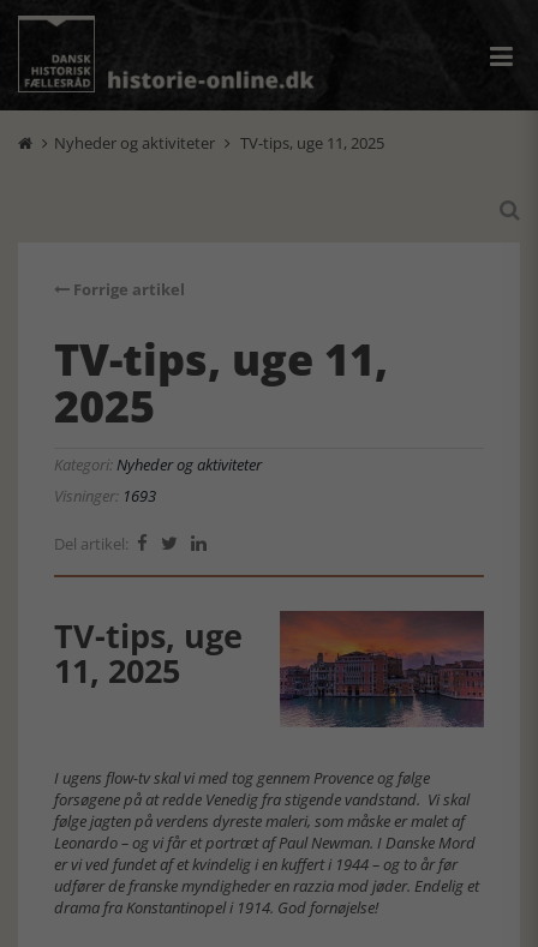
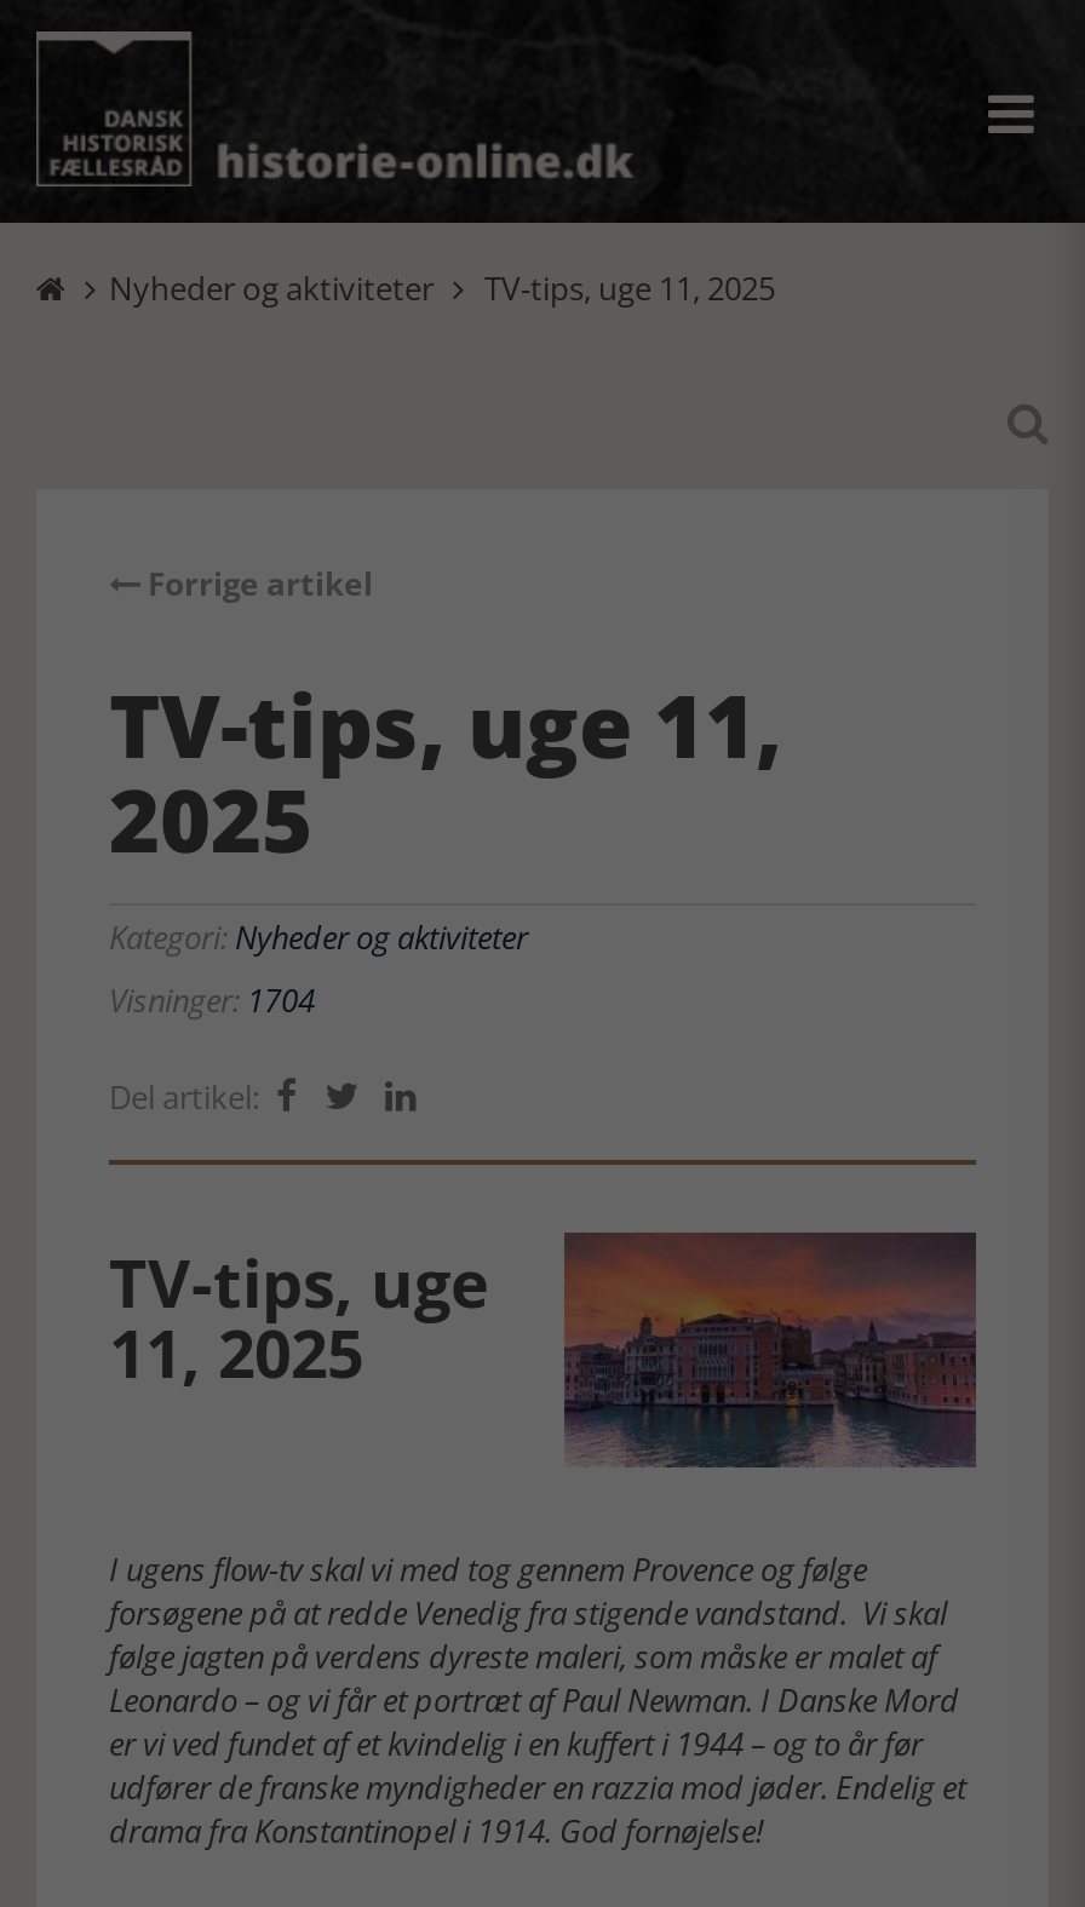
- Visninger: 1693
+ Visninger: 1704
